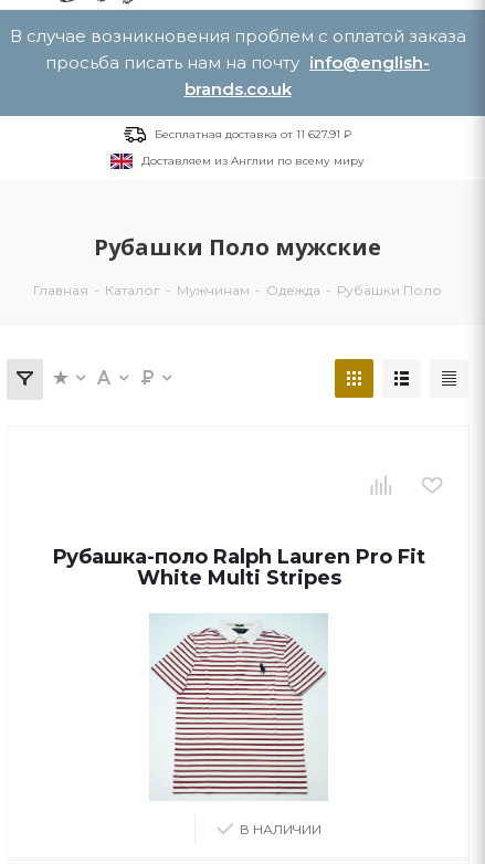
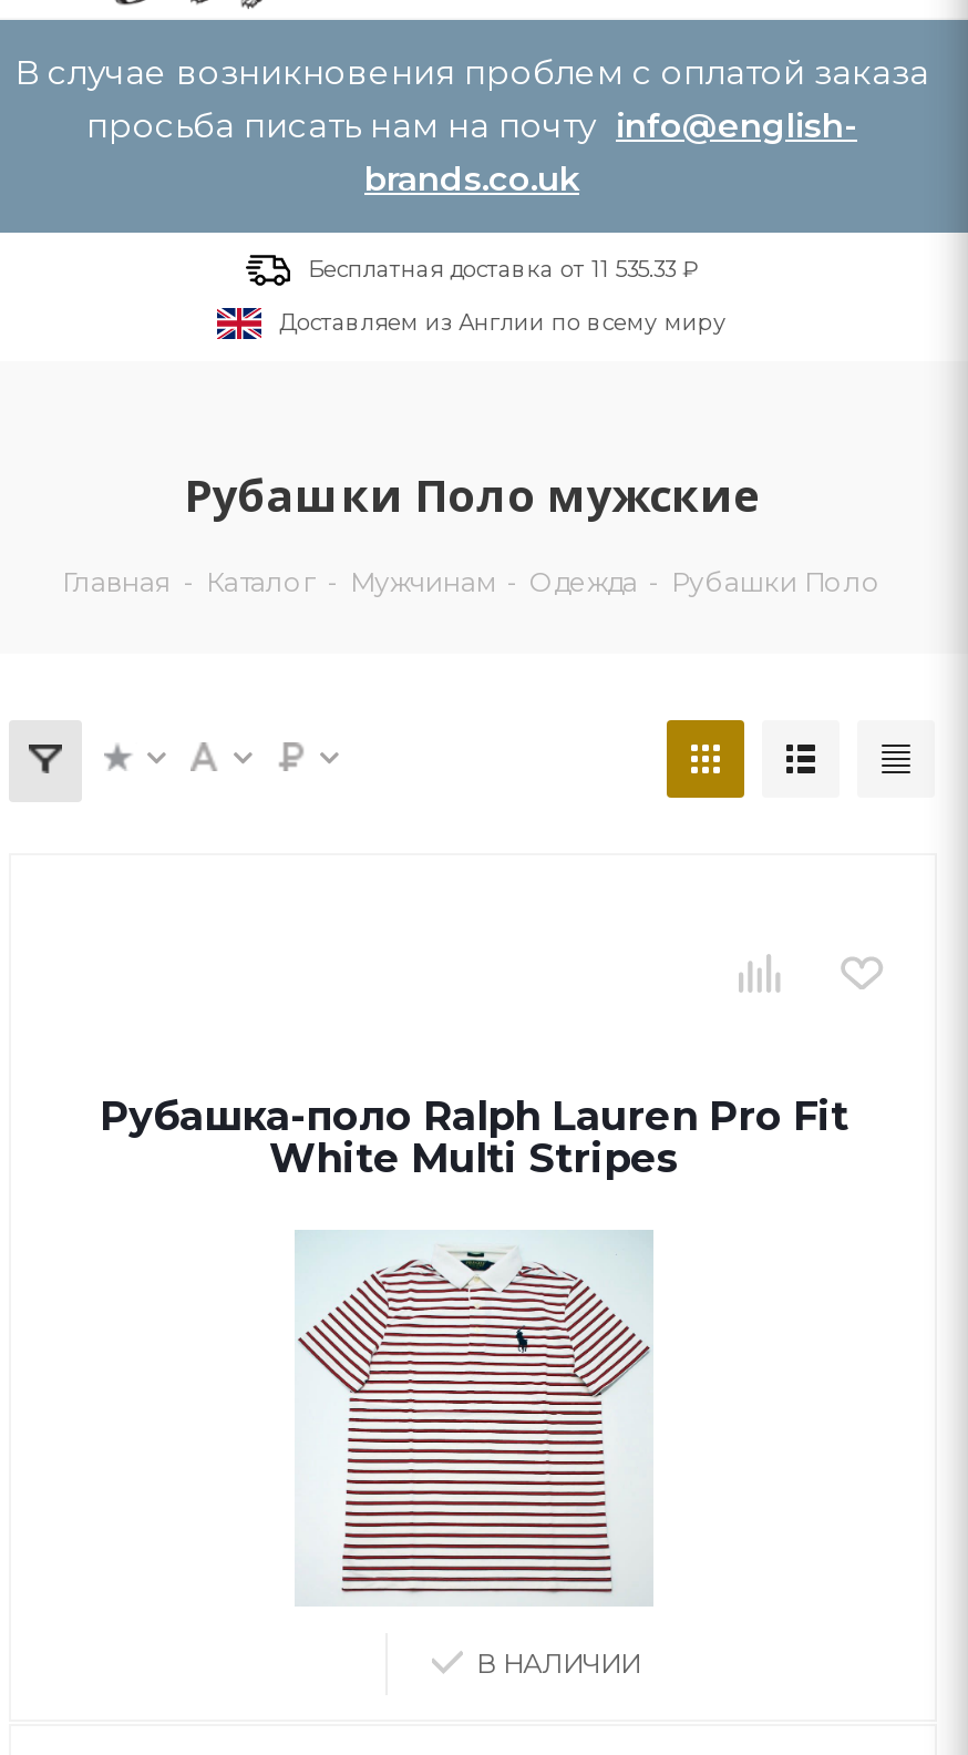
- Бесплатная доставка от 11 627.91 ₽
+ Бесплатная доставка от 11 535.33 ₽
